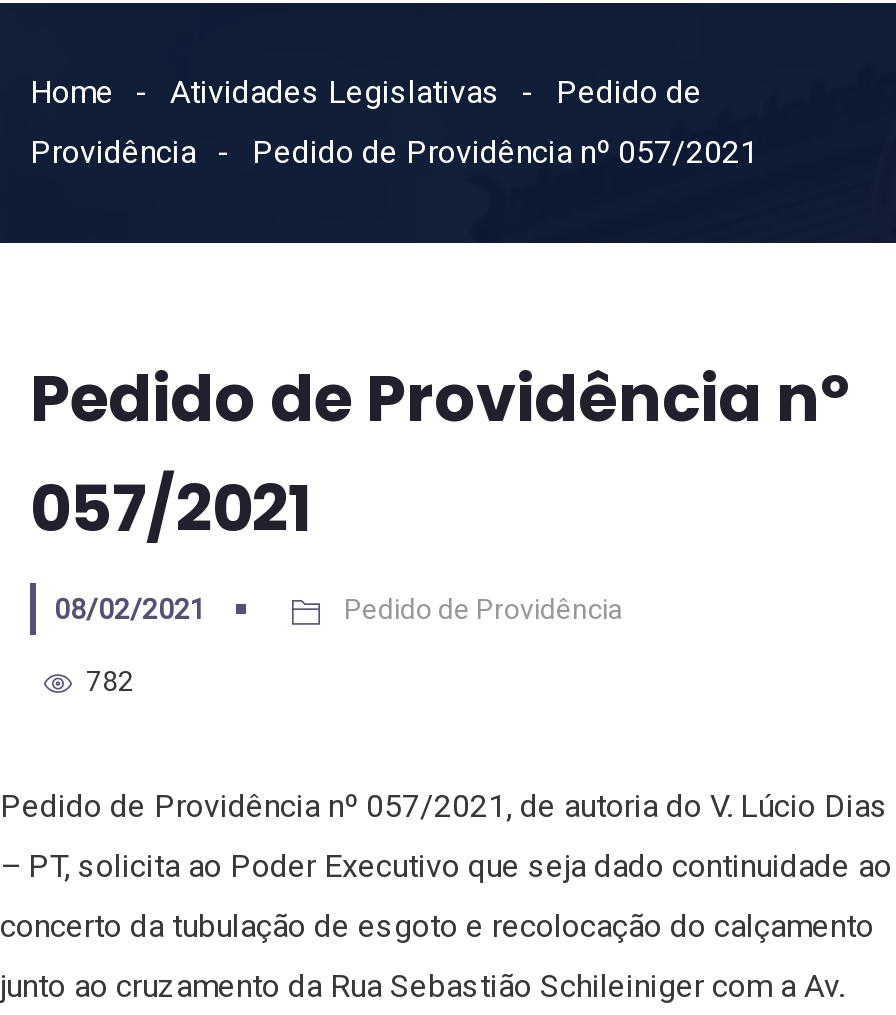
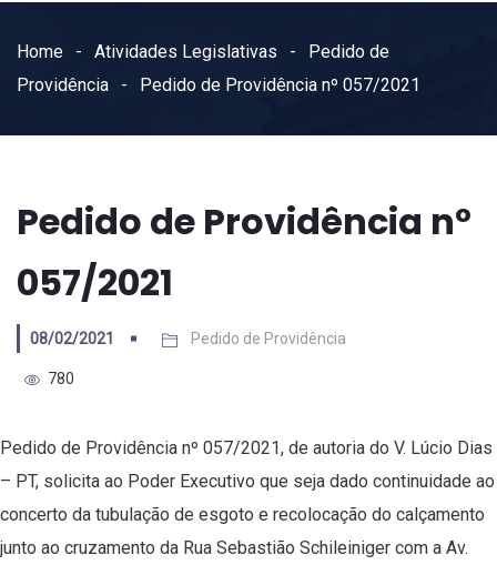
- 782
+ 780
